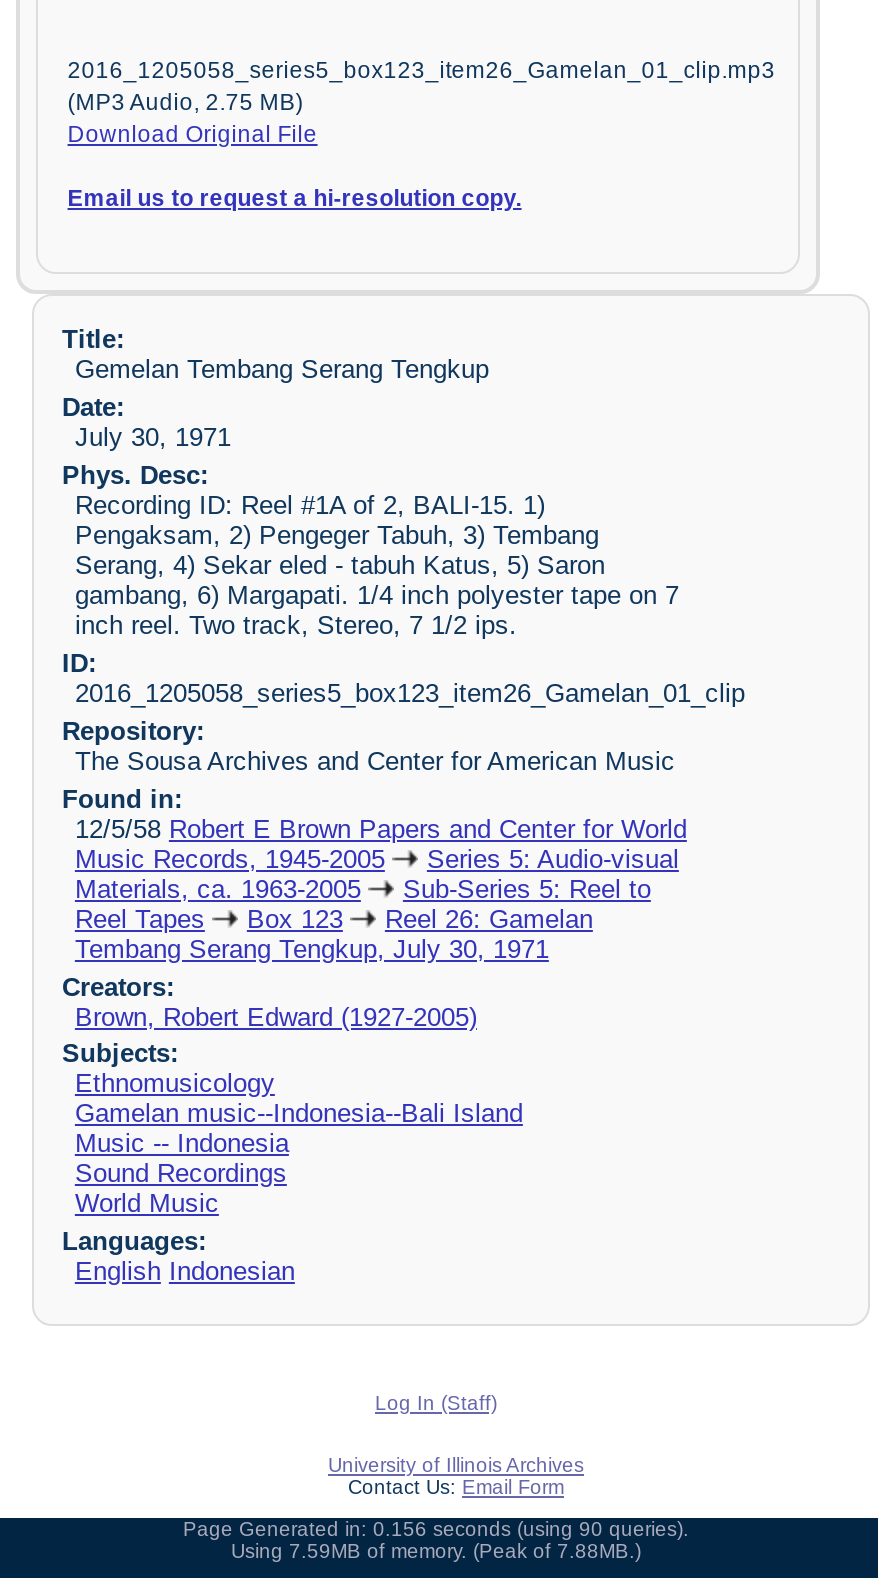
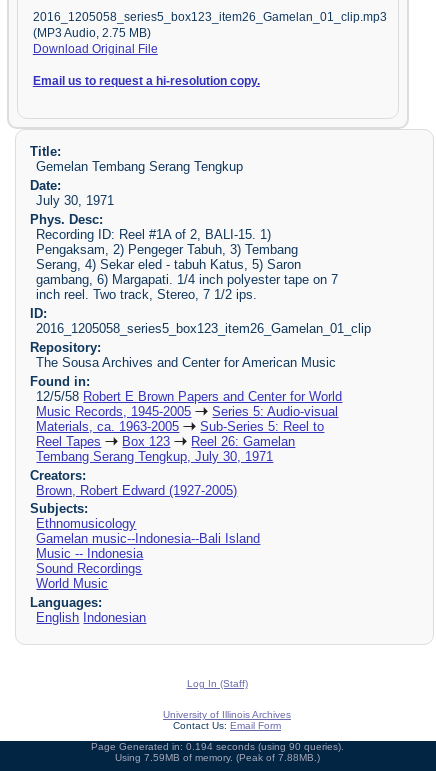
- Page Generated in: 0.156 seconds (using 90 queries).
+ Page Generated in: 0.194 seconds (using 90 queries).
